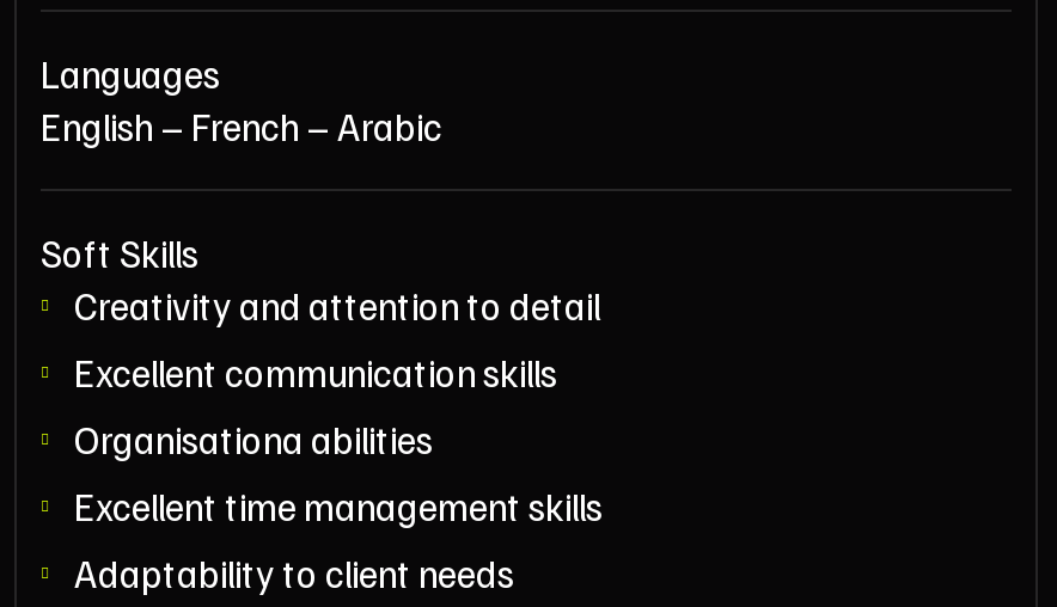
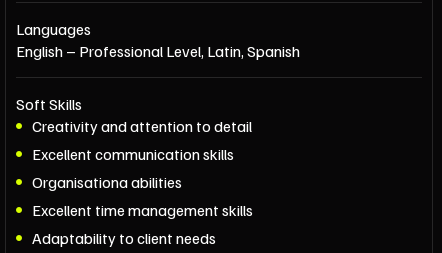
- English – French – Arabic
+ English – Professional Level, Latin, Spanish
